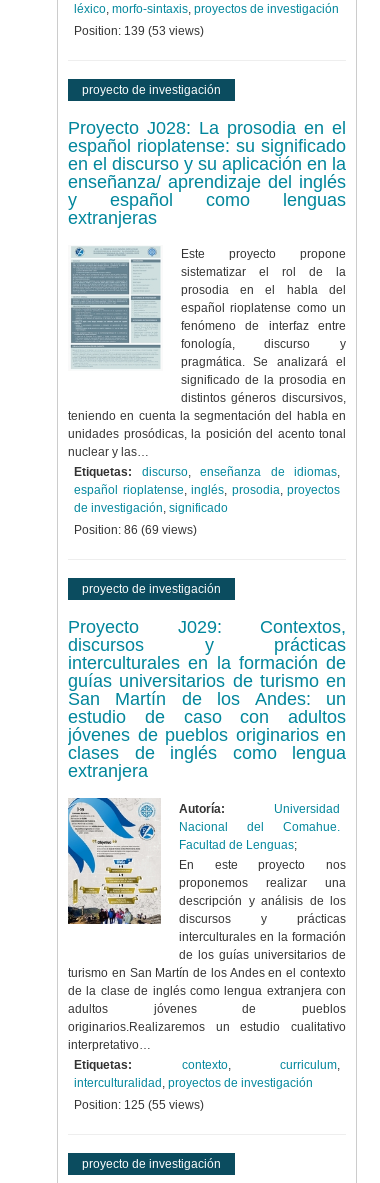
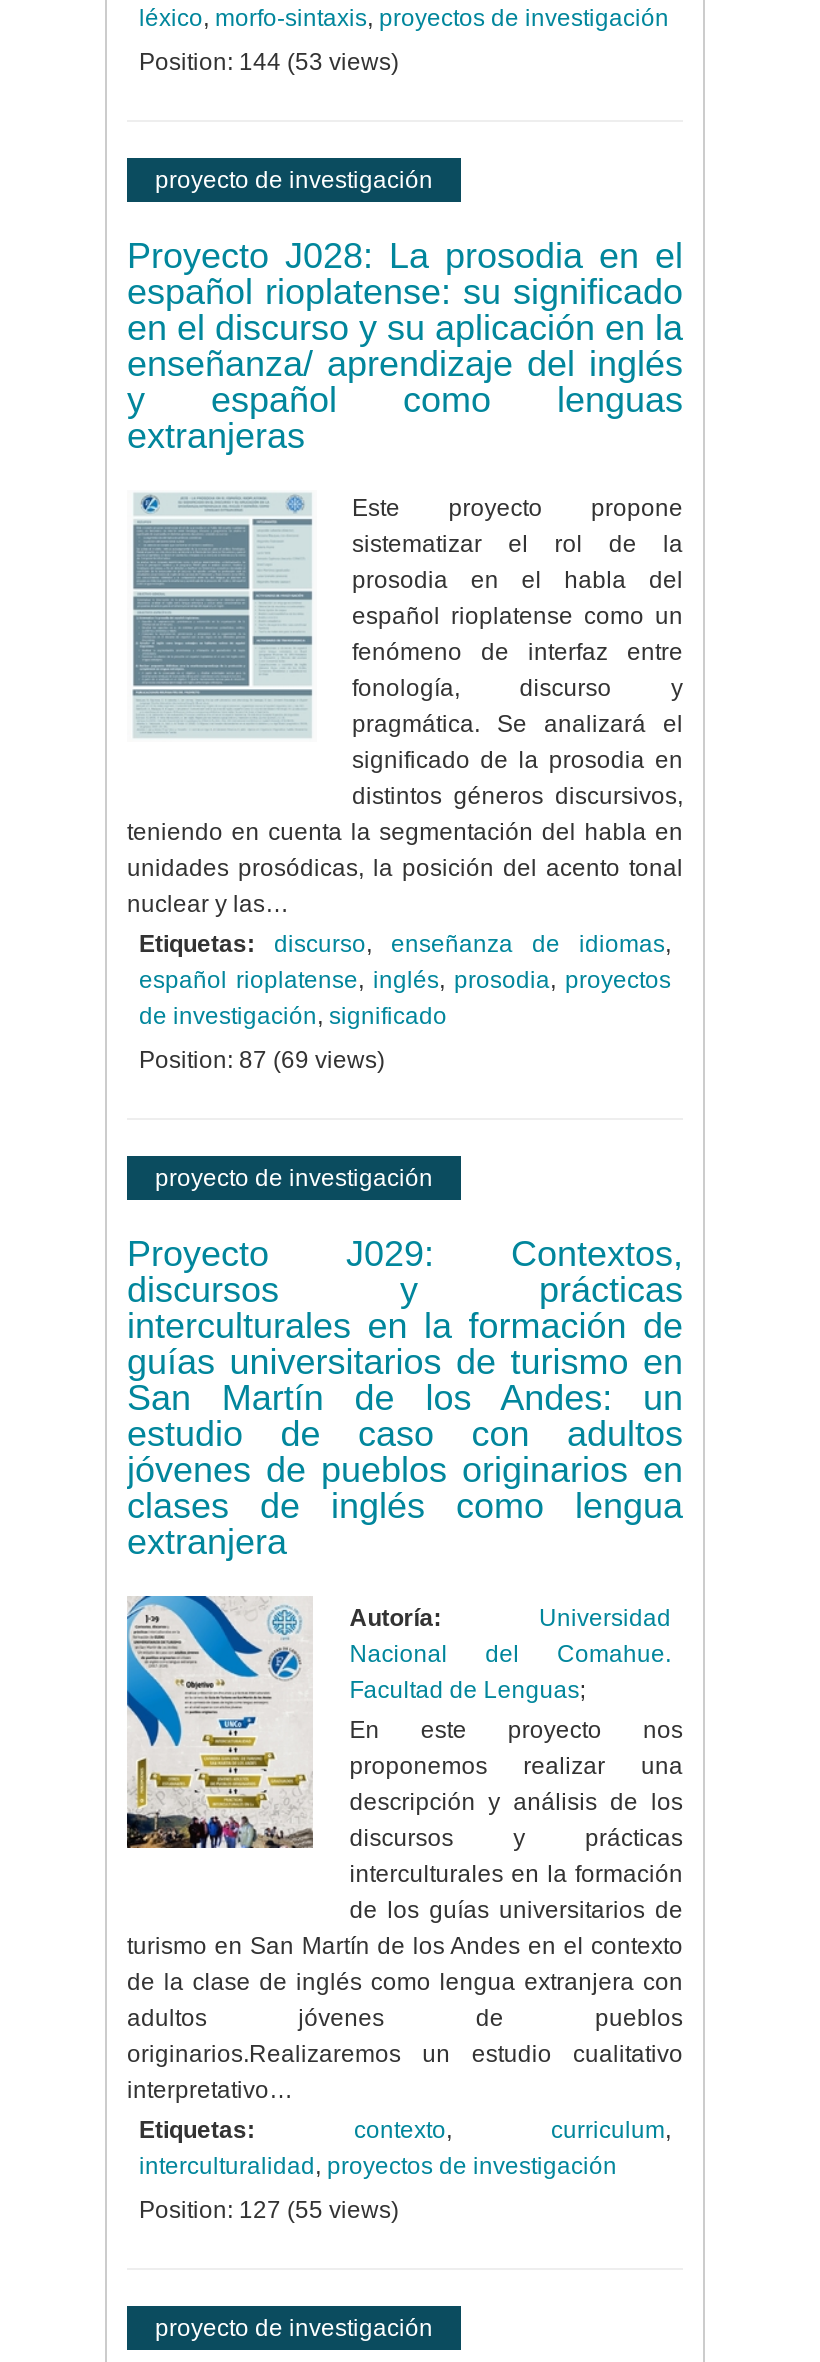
- Position: 139 (53 views)
+ Position: 144 (53 views)

- Position: 86 (69 views)
+ Position: 87 (69 views)

- Position: 125 (55 views)
+ Position: 127 (55 views)
